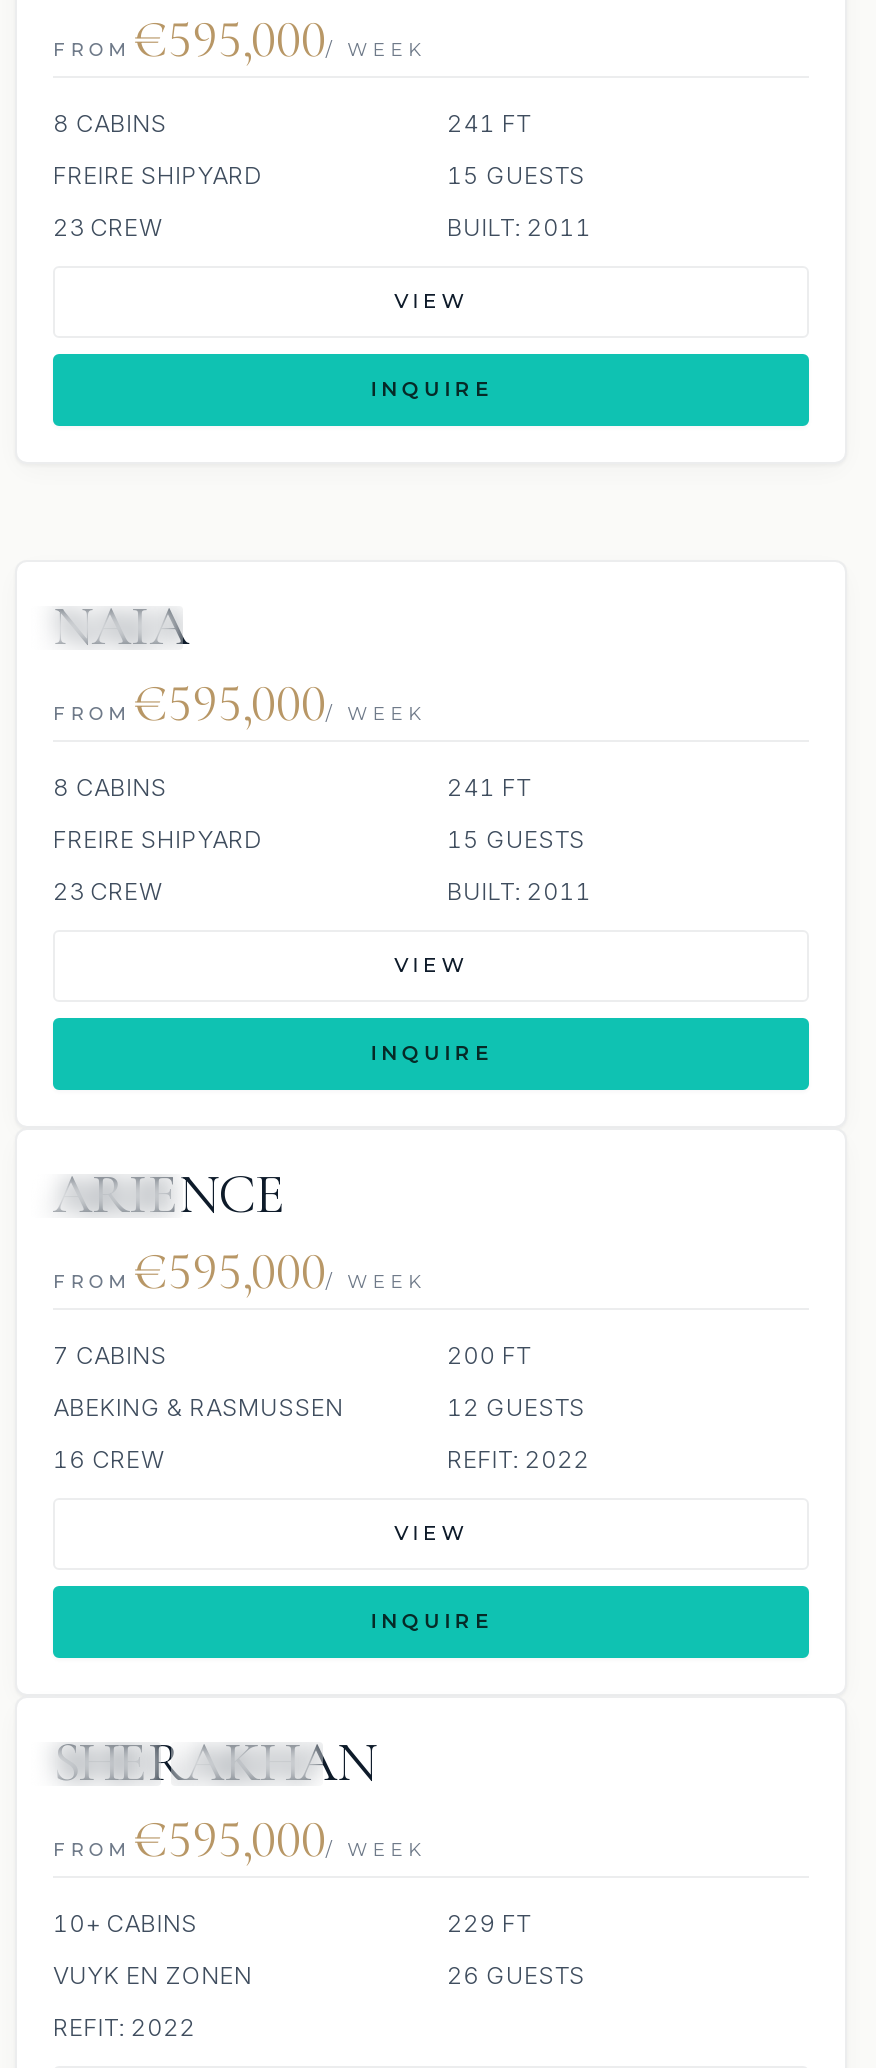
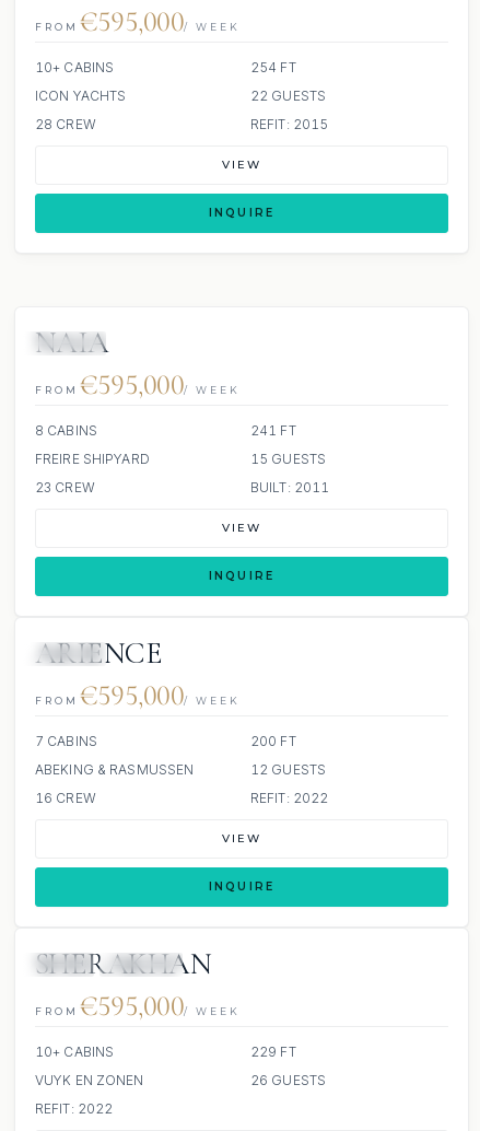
- 8 CABINS
- 241 FT
+ 10+ CABINS
+ 254 FT

- FREIRE SHIPYARD
- 15 GUESTS
+ ICON YACHTS
+ 22 GUESTS

- 23 CREW
- BUILT: 2011
+ 28 CREW
+ REFIT: 2015
